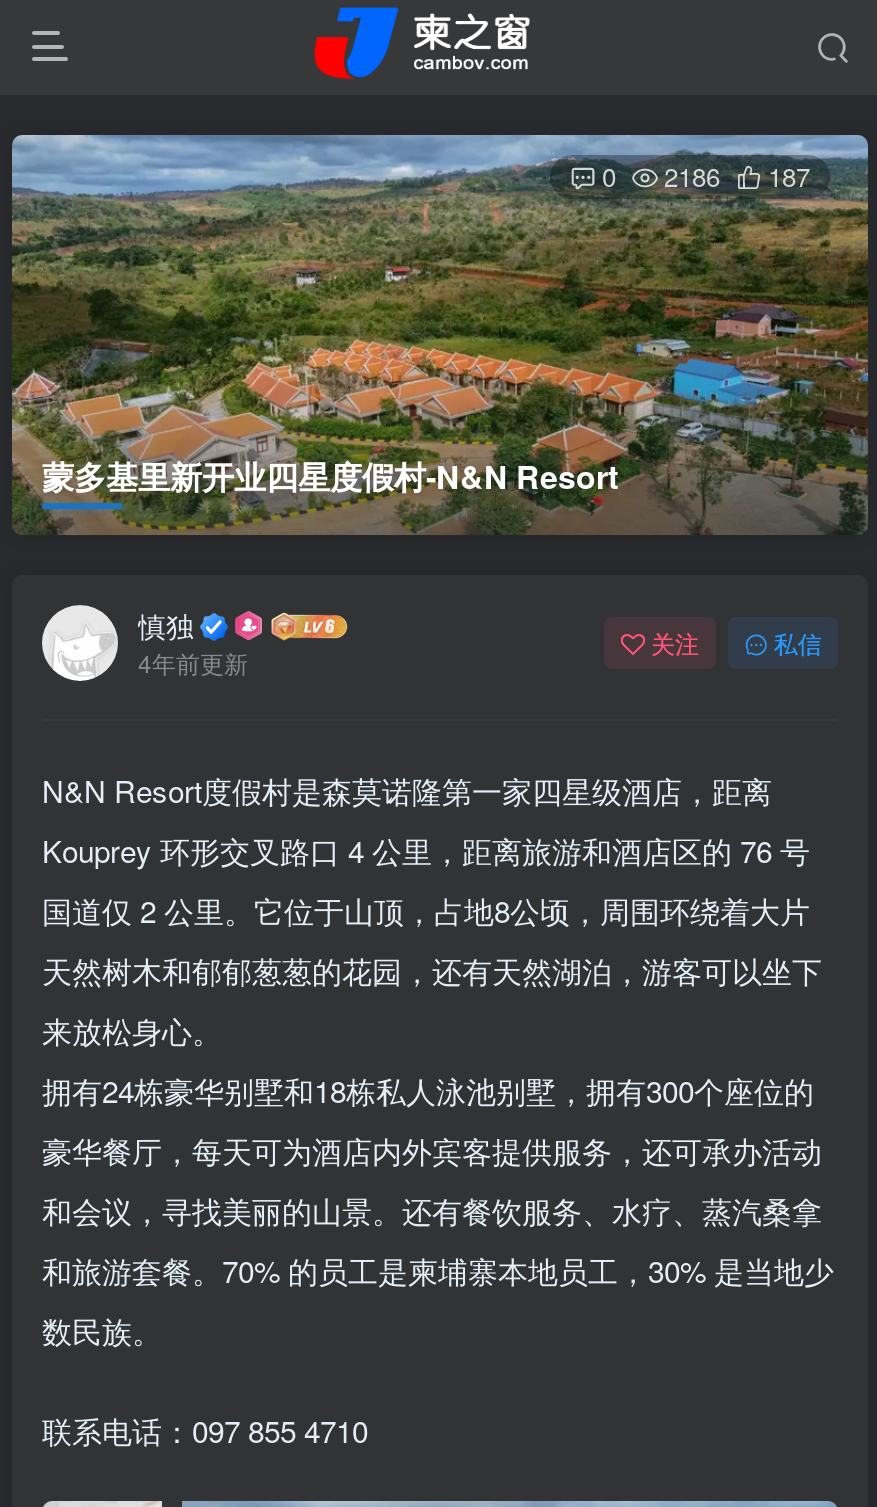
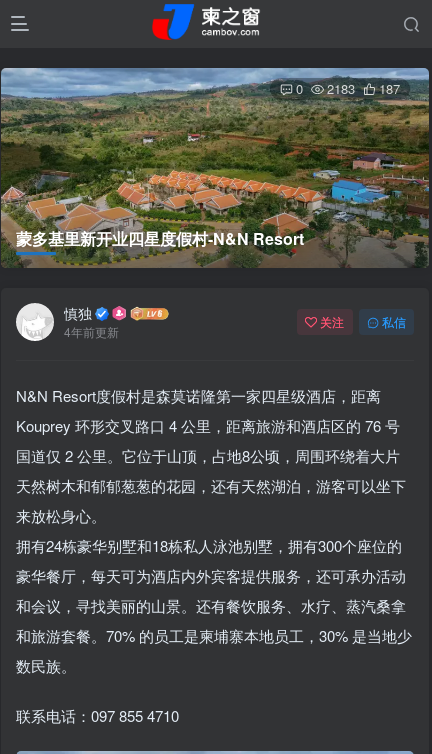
- 0 2186 187
+ 0 2183 187
